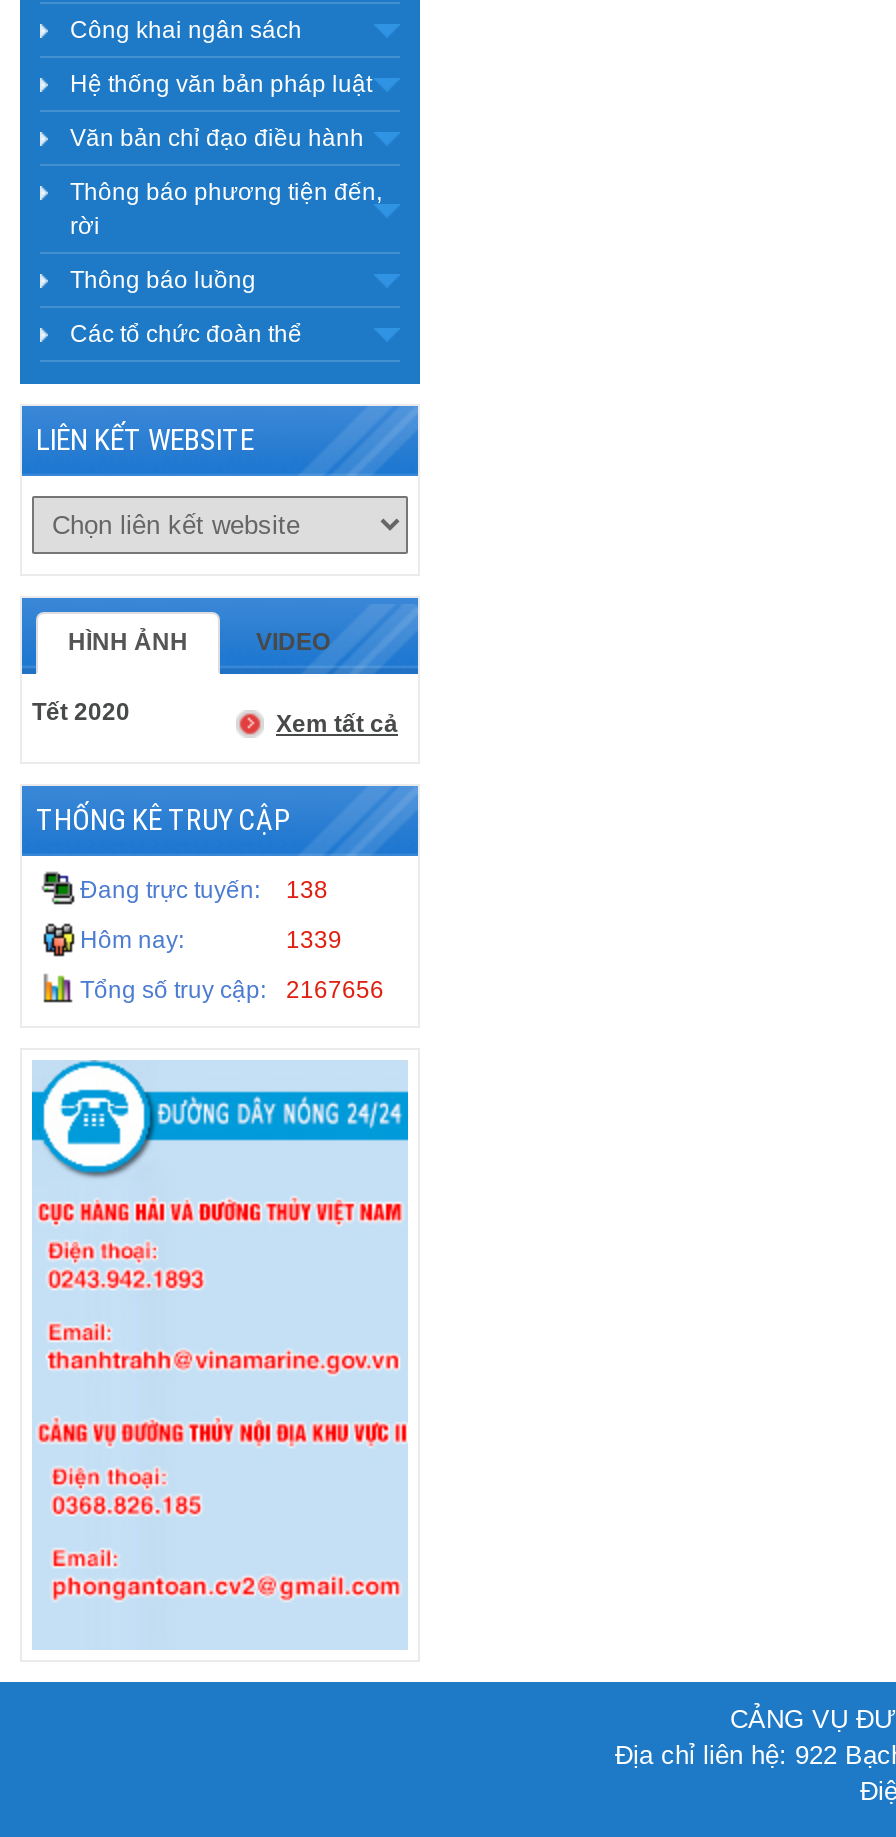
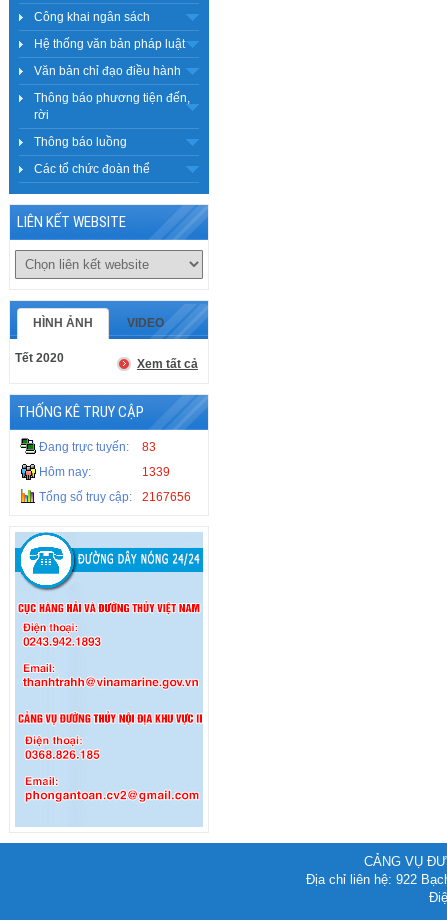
- Đang trực tuyến: 138
+ Đang trực tuyến: 83
